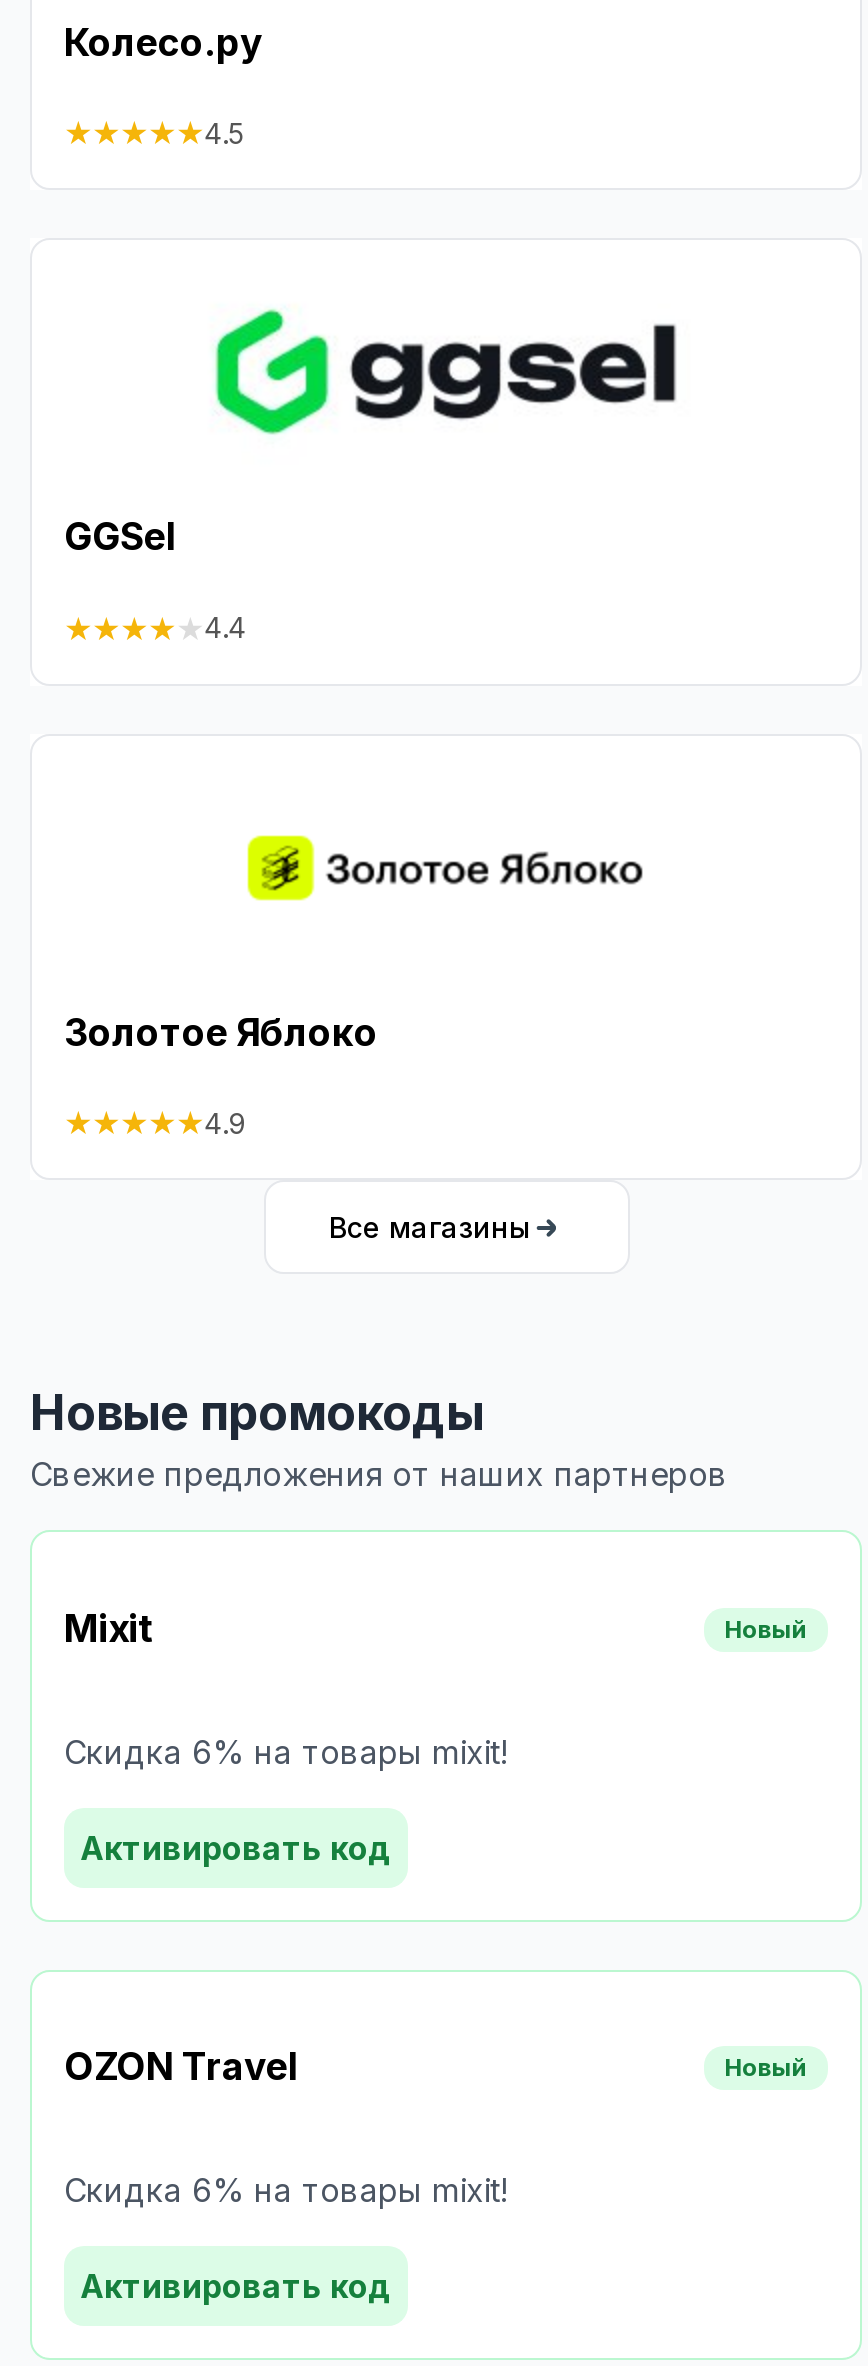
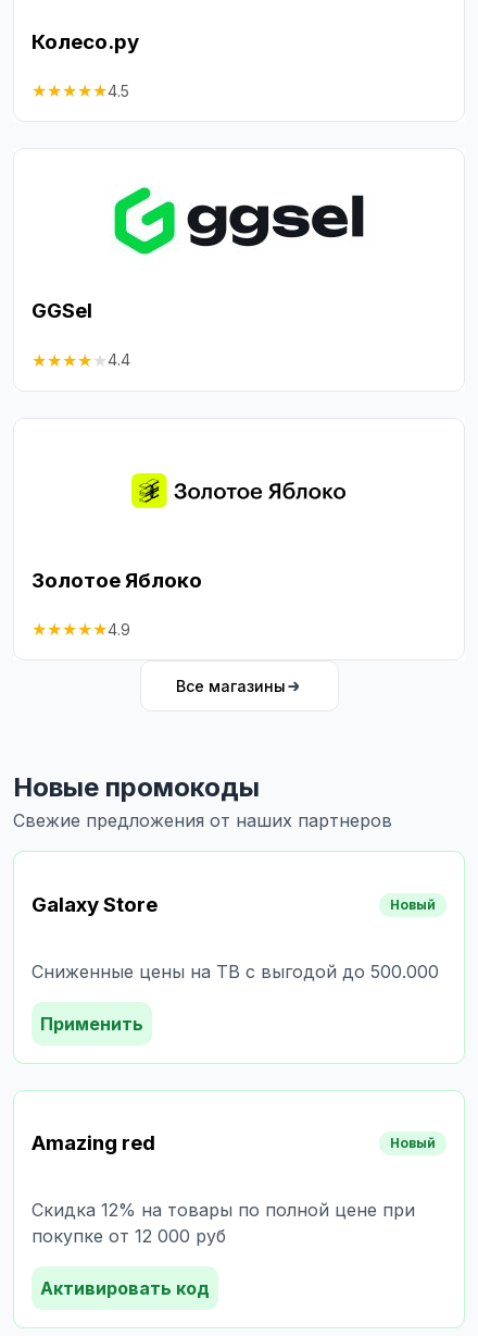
- Mixit
+ Galaxy Store

- Скидка 6% на товары mixit!
+ Сниженные цены на ТВ с выгодой до 500.000

- Активировать код
+ Применить

- OZON Travel
+ Amazing red

- Скидка 6% на товары mixit!
+ Скидка 12% на товары по полной цене при
+ покупке от 12 000 руб
